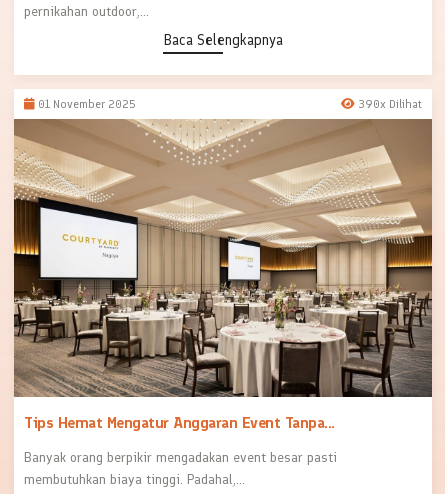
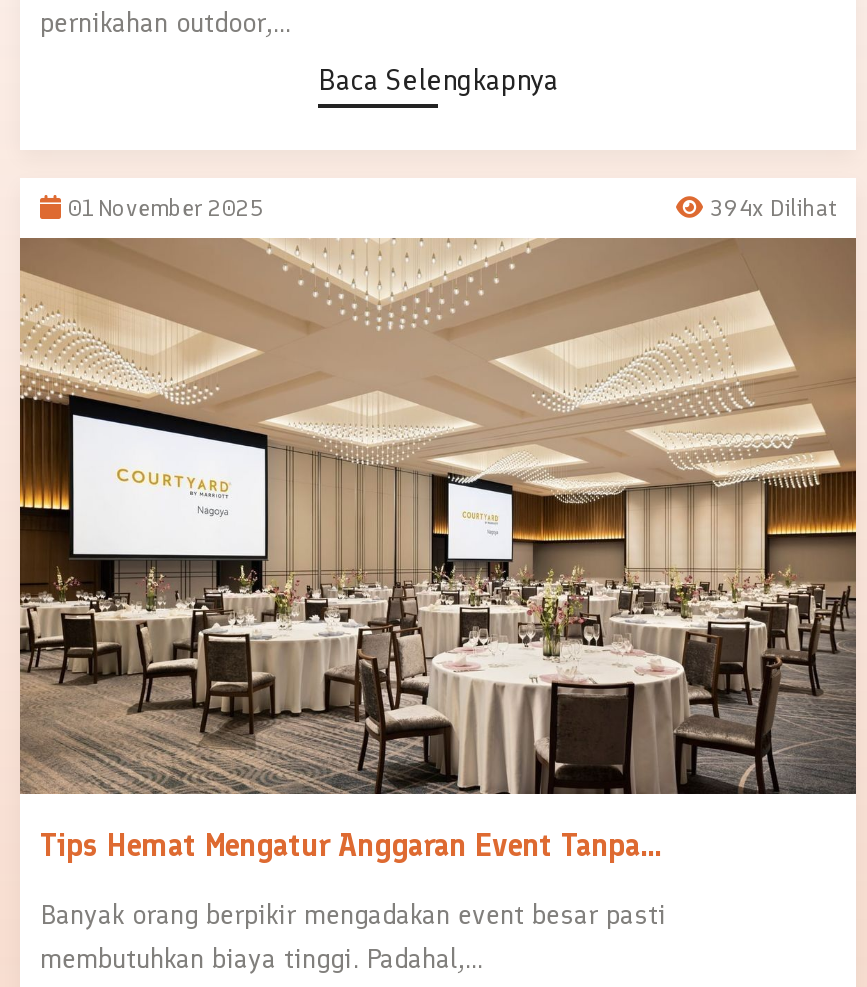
- 390x Dilihat
+ 394x Dilihat
